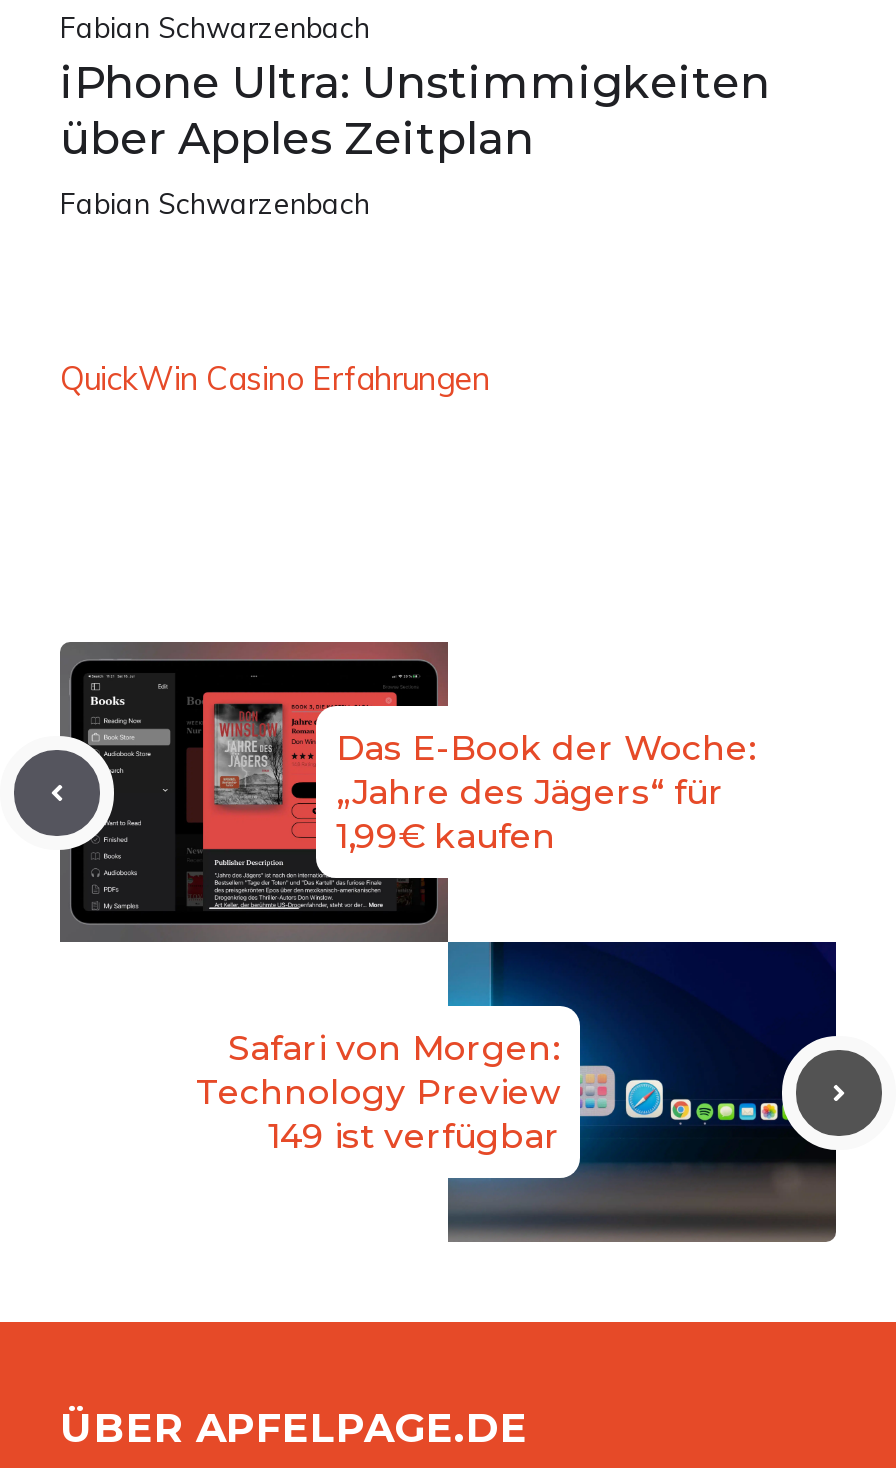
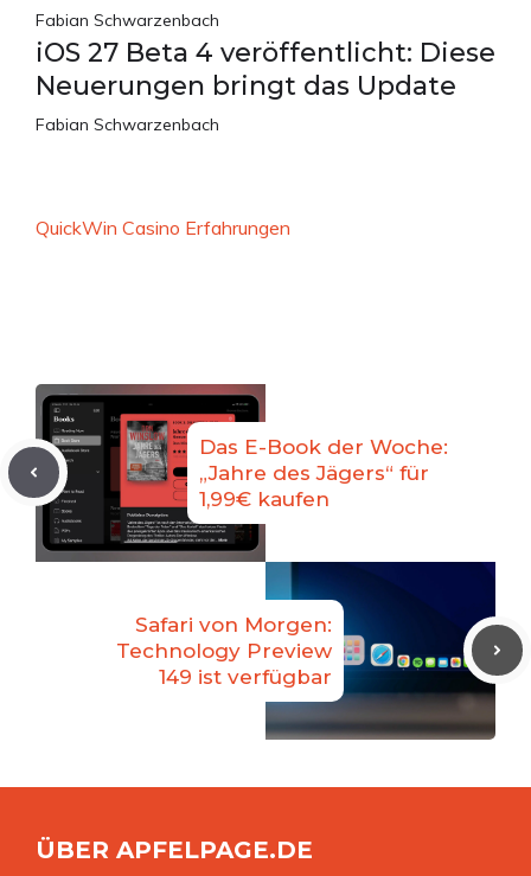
- iPhone Ultra: Unstimmigkeiten
- über Apples Zeitplan
+ iOS 27 Beta 4 veröffentlicht: Diese
+ Neuerungen bringt das Update
